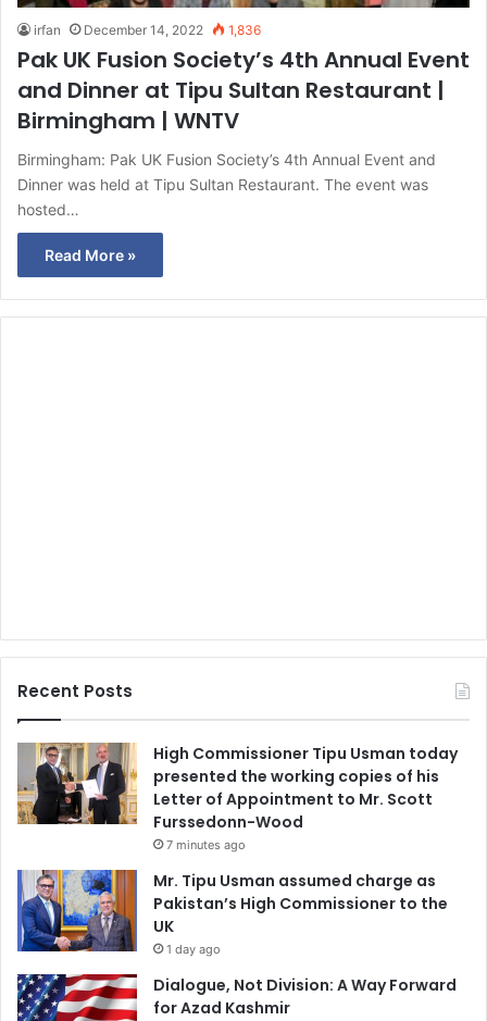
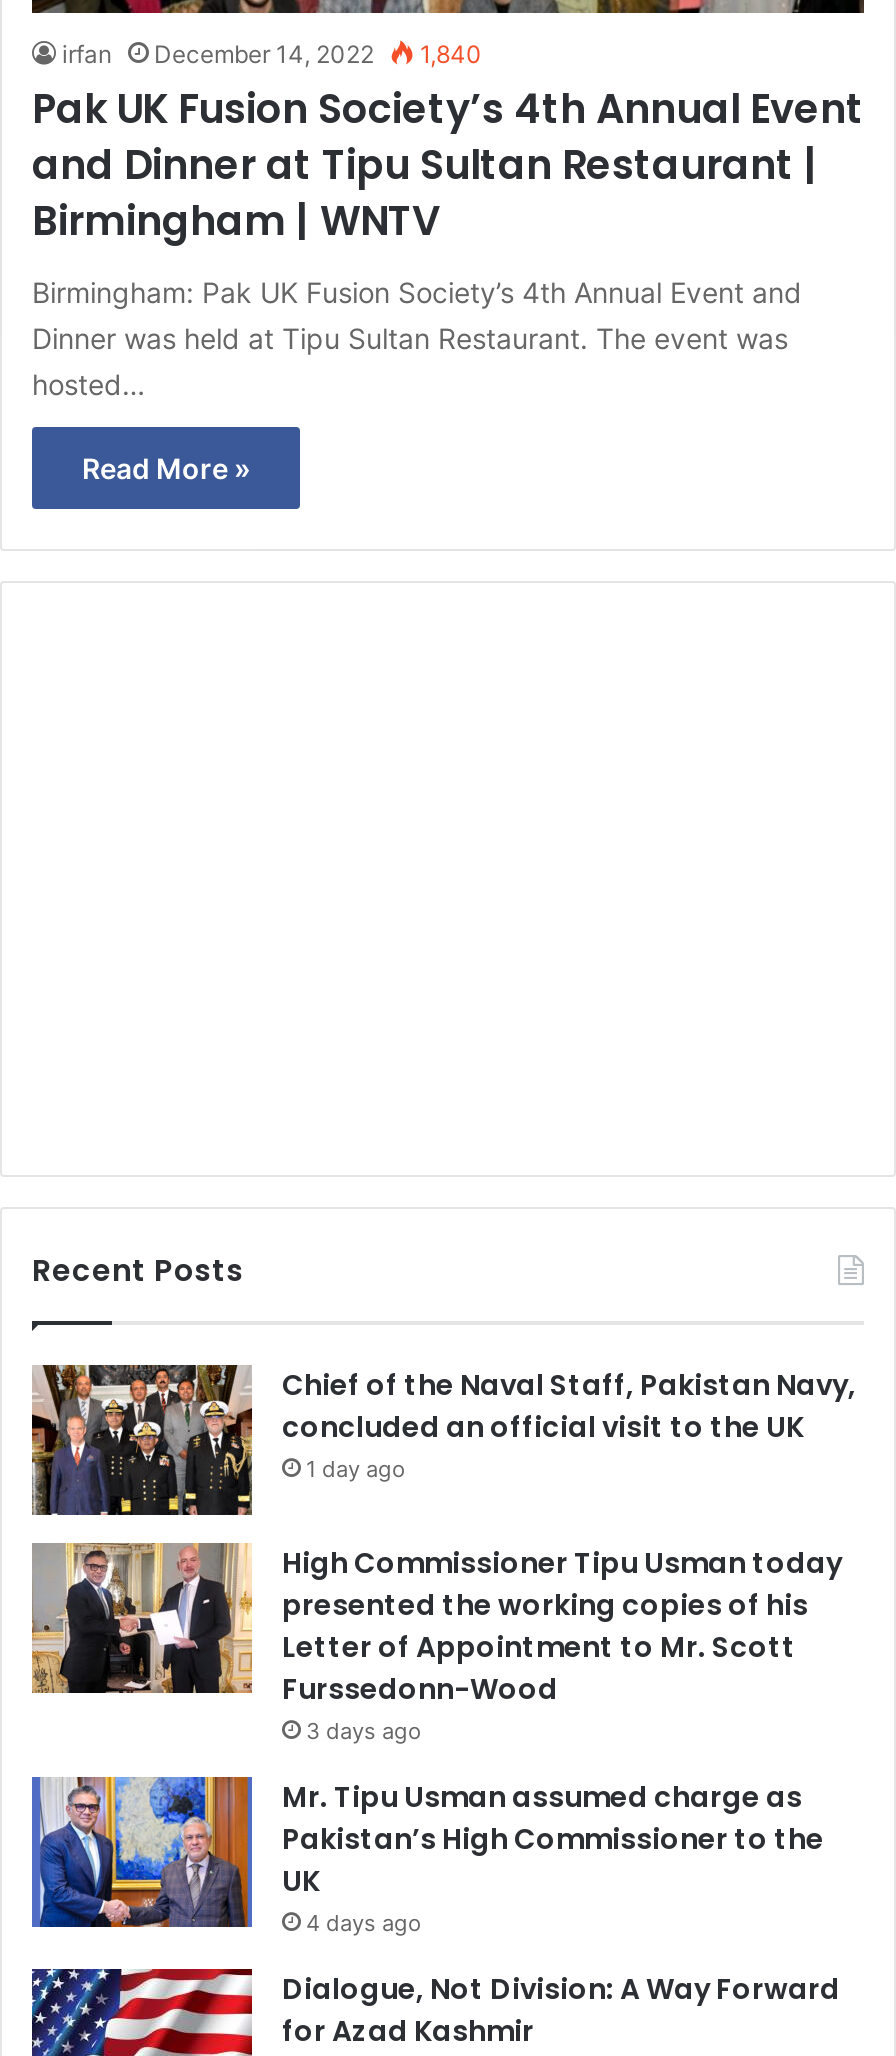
- irfan December 14, 2022 1,836
+ irfan December 14, 2022 1,840

+ [image]
+ Chief of the Naval Staff, Pakistan Navy,
+ concluded an official visit to the UK
+ 1 day ago

- 7 minutes ago
+ 3 days ago

- 1 day ago
+ 4 days ago
